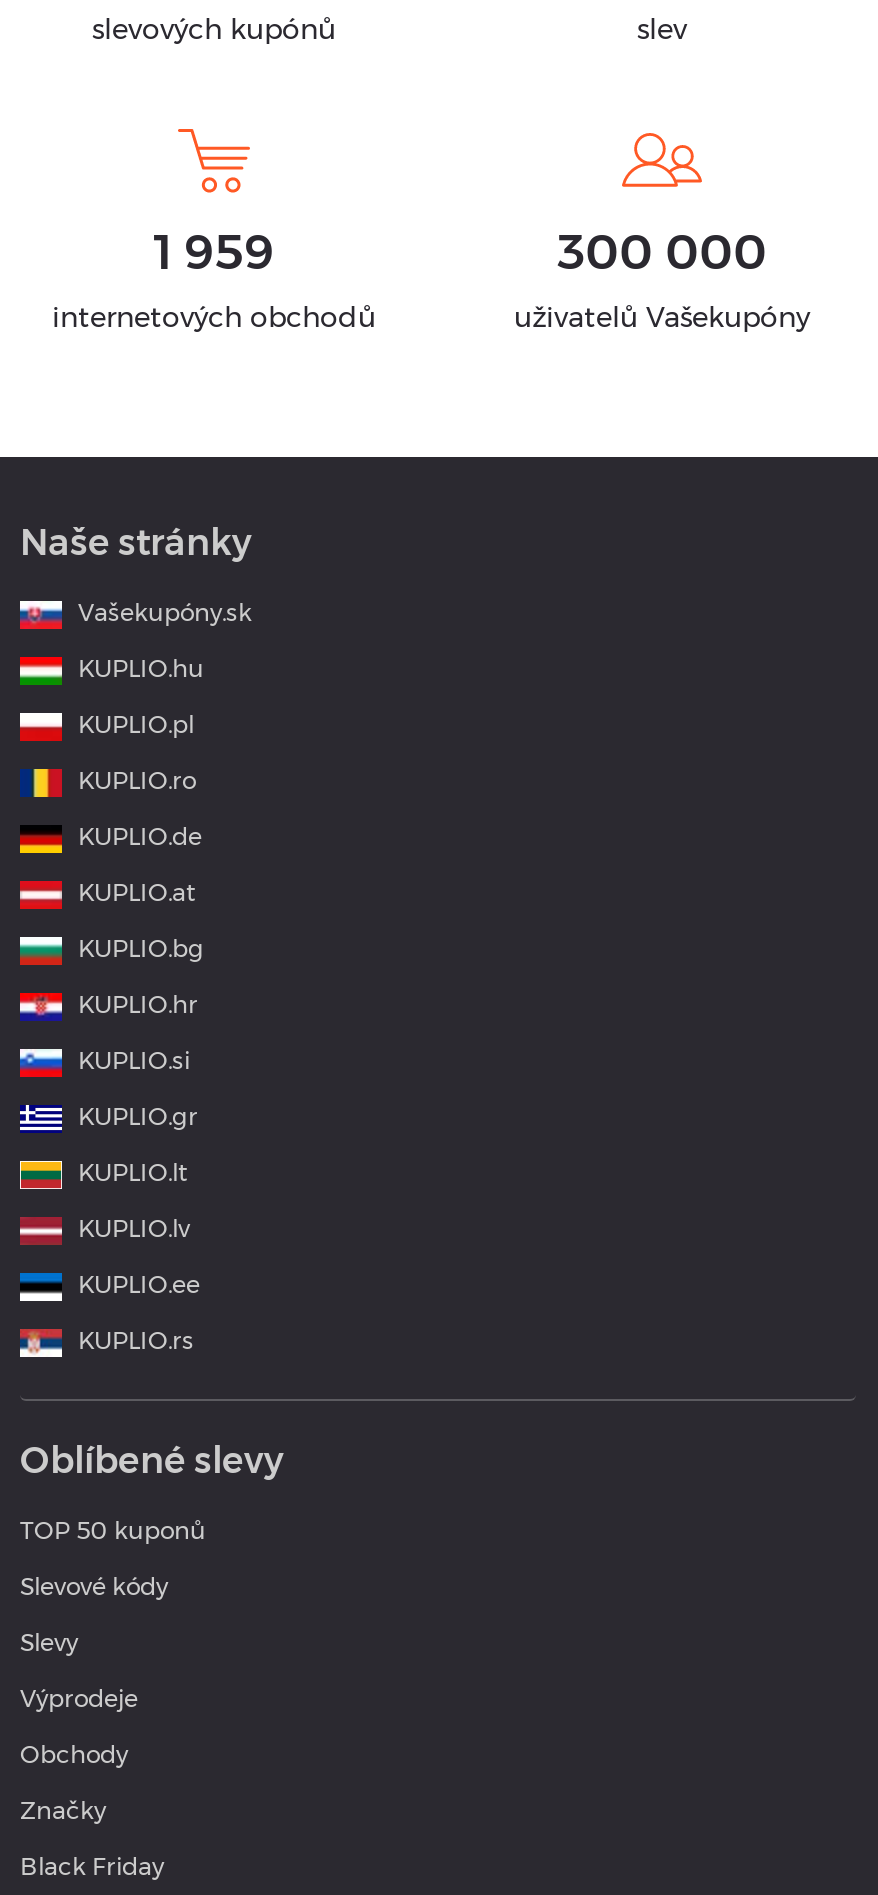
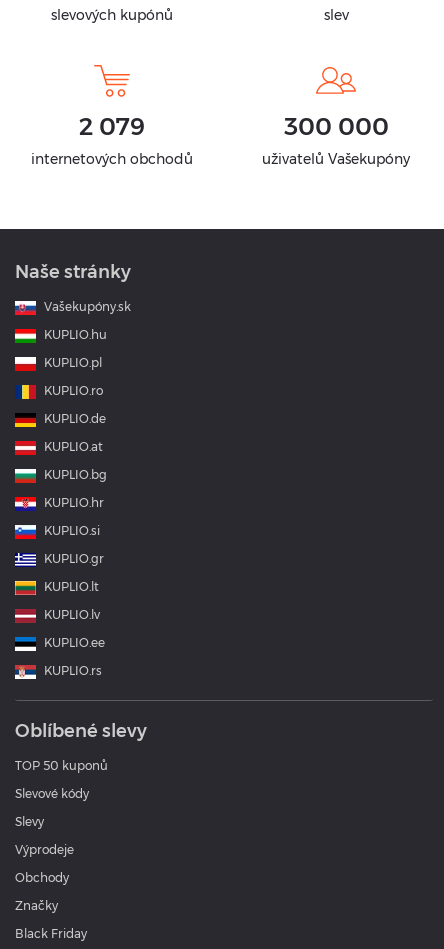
- 1 959
+ 2 079
